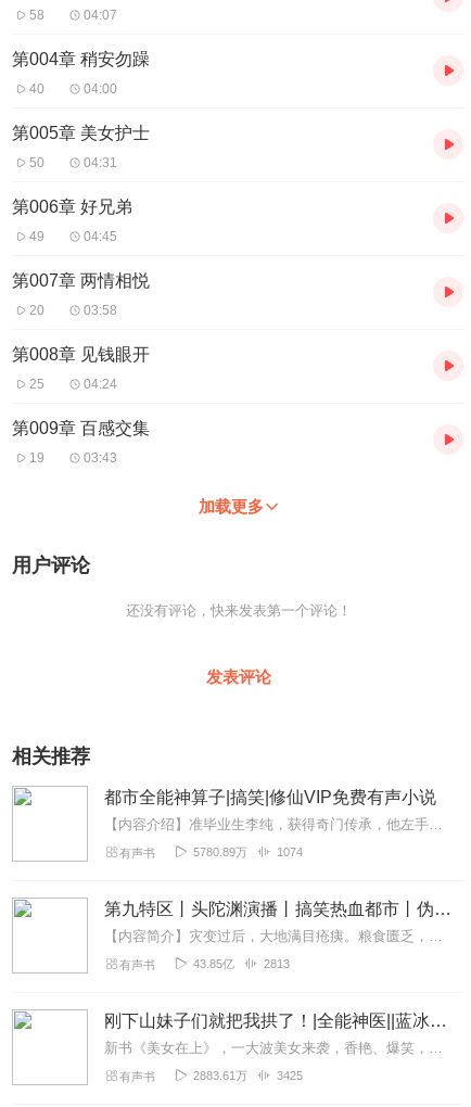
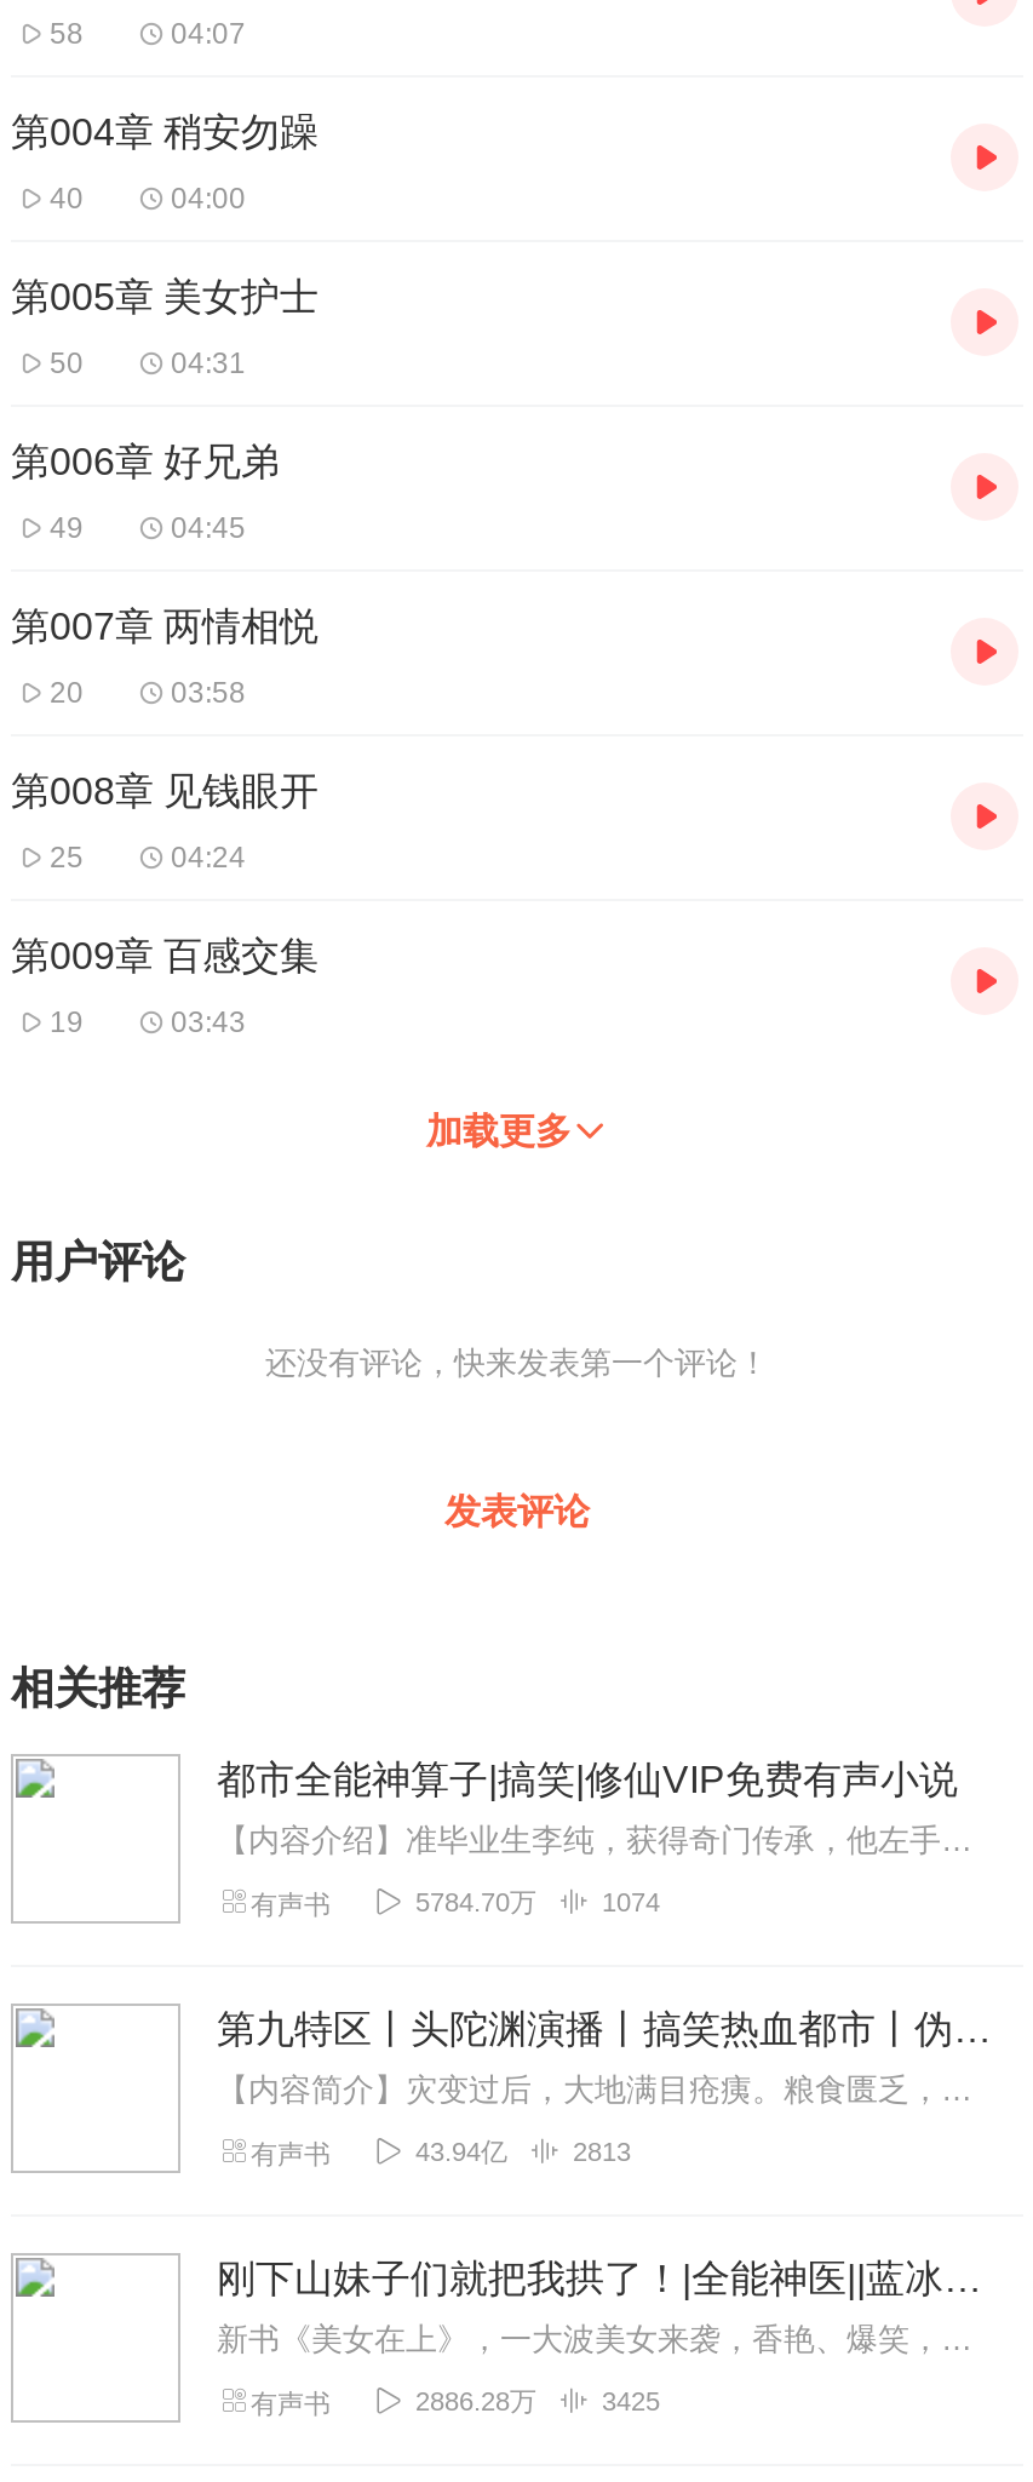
- 5780.89万
+ 5784.70万

- 43.85亿
+ 43.94亿

- 2883.61万
+ 2886.28万
